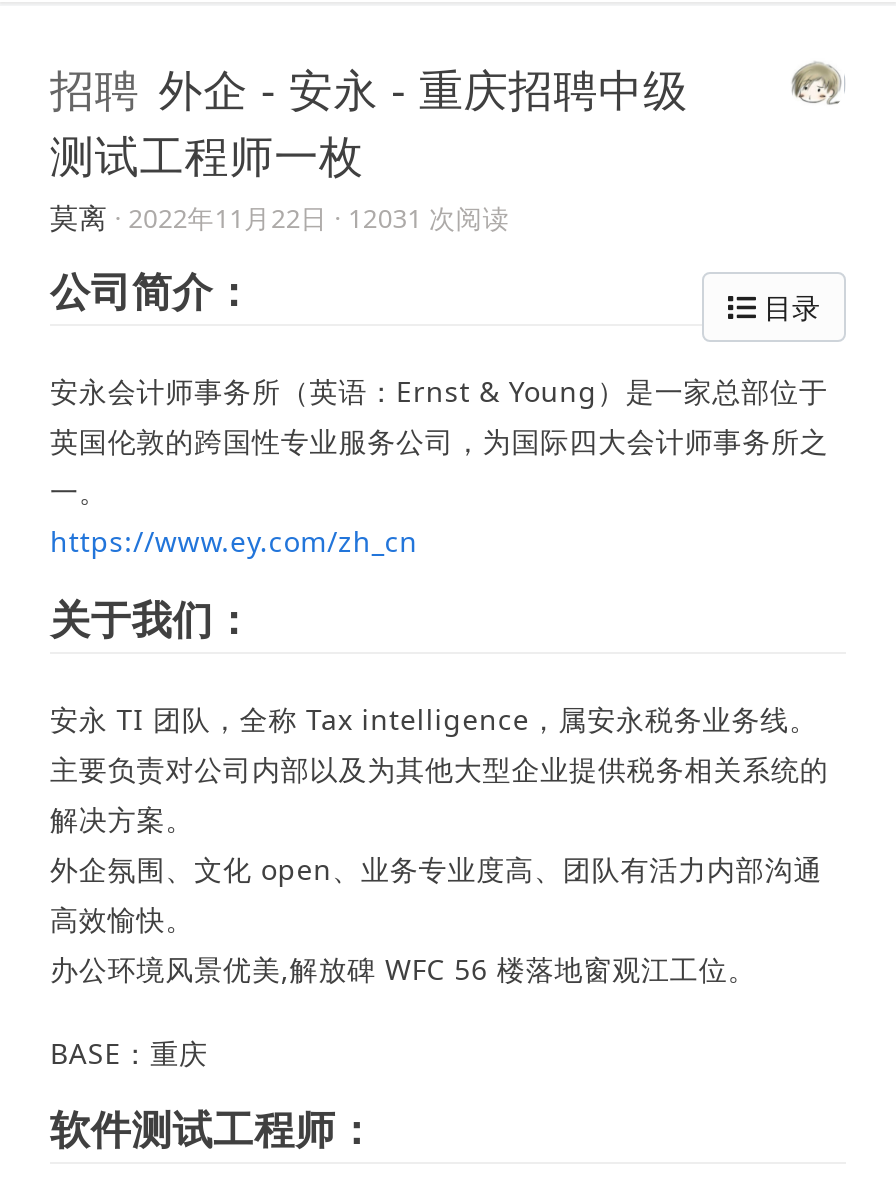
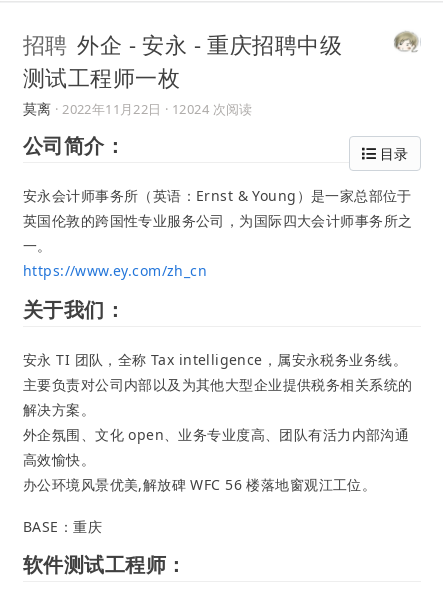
- 莫离 · 2022年11月22日 · 12031 次阅读
+ 莫离 · 2022年11月22日 · 12024 次阅读
